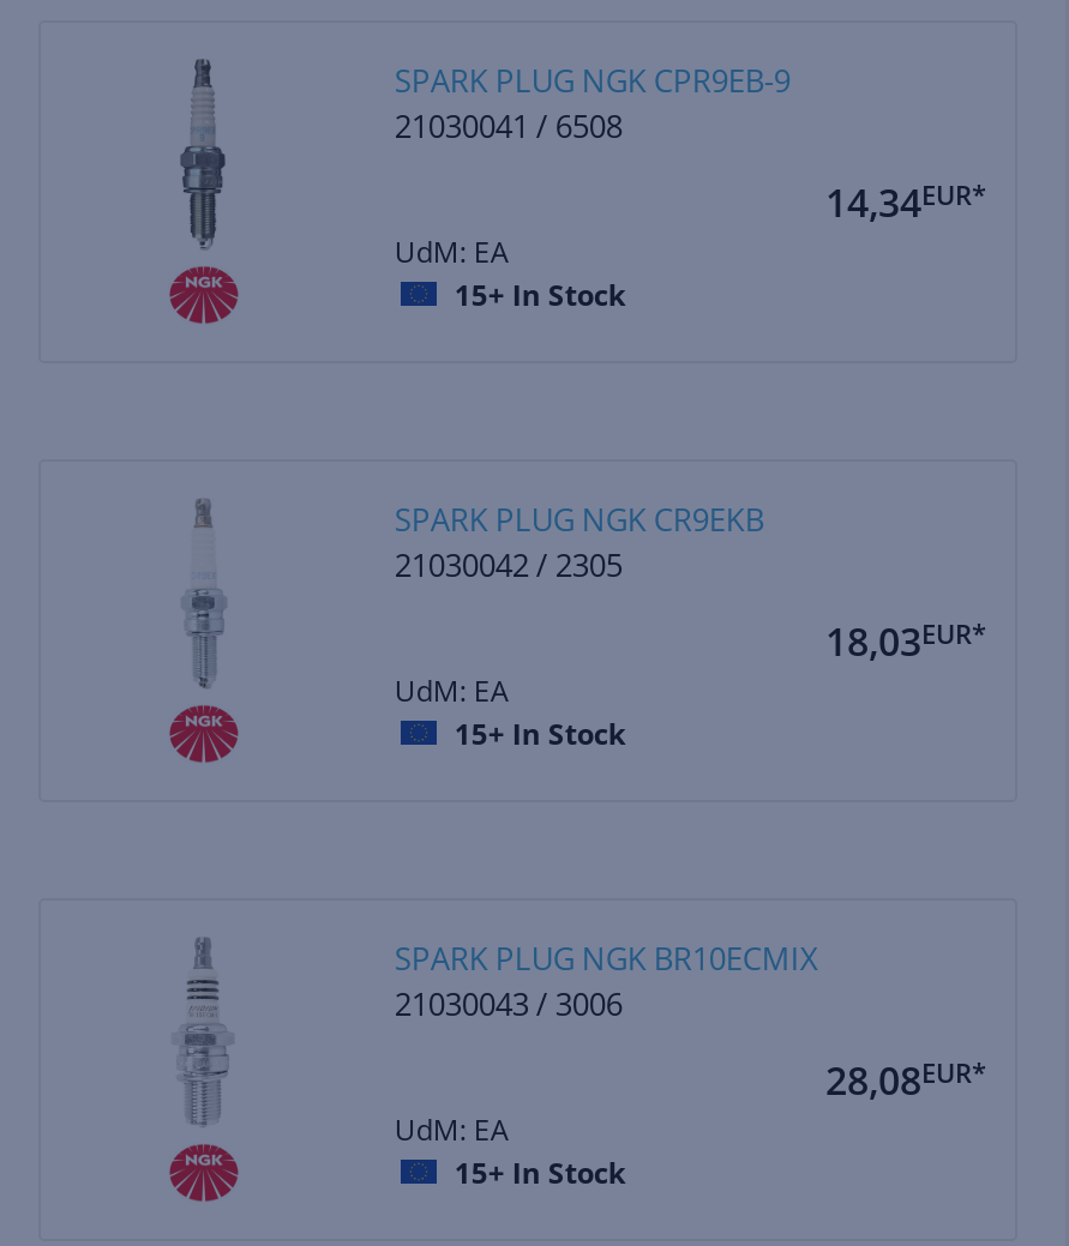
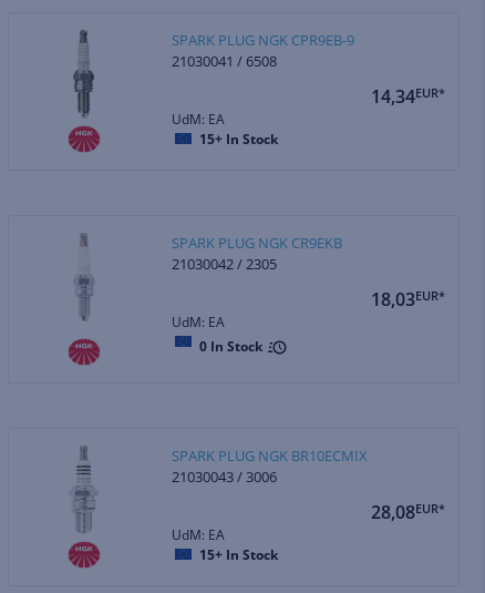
- 15+ In Stock
+ 0 In Stock
